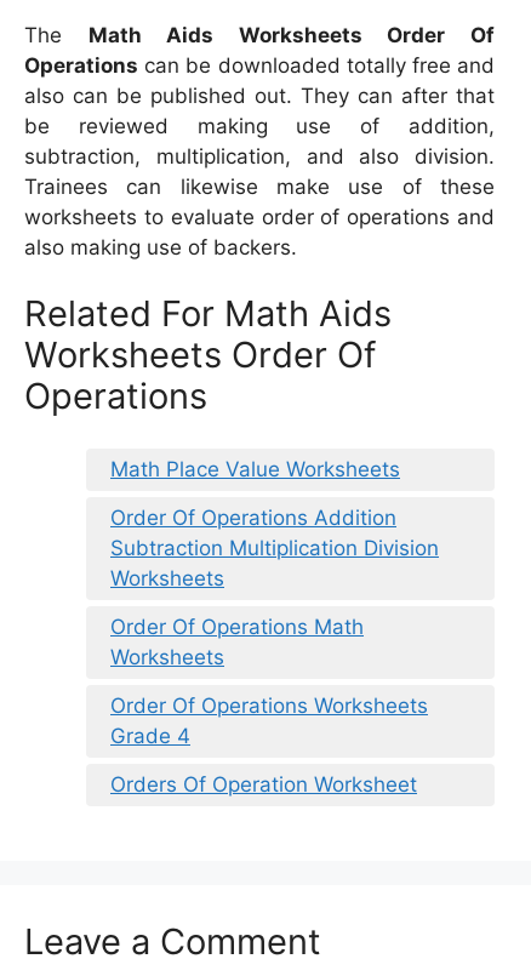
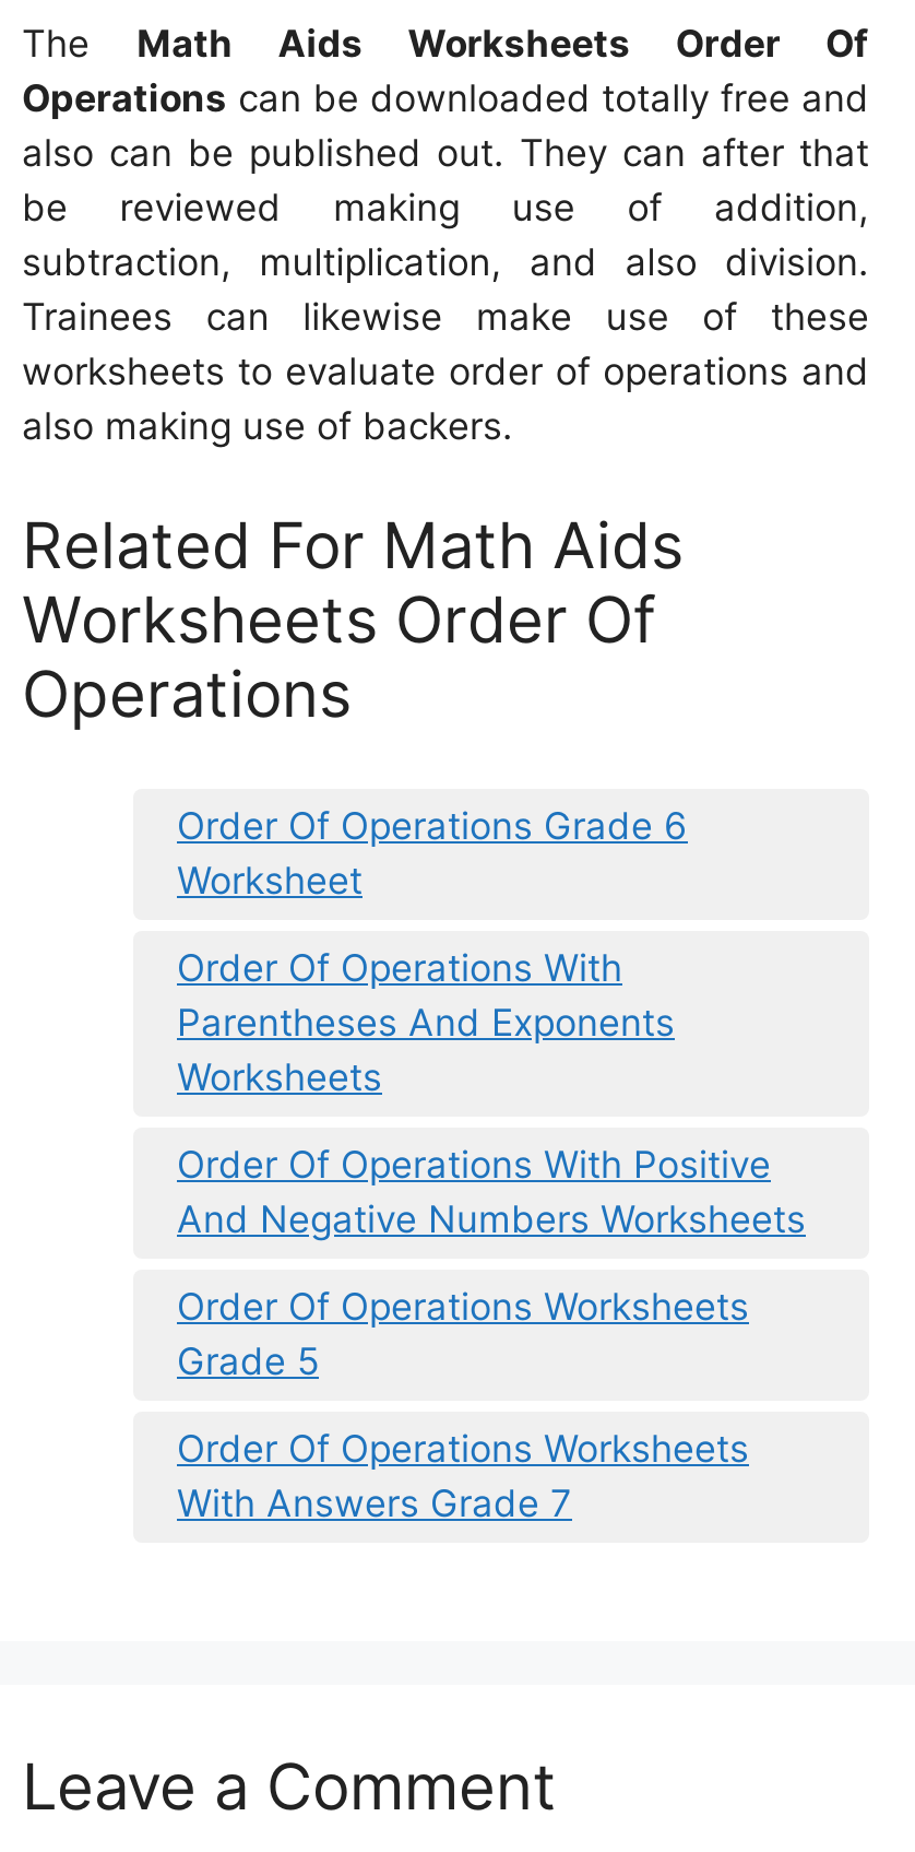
- Math Place Value Worksheets
+ Order Of Operations Grade 6
+ Worksheet

- Order Of Operations Addition
- Subtraction Multiplication Division
+ Order Of Operations With
+ Parentheses And Exponents

- Order Of Operations Math
- Worksheets
+ Order Of Operations With Positive
+ And Negative Numbers Worksheets

- Grade 4
+ Grade 5

- Orders Of Operation Worksheet
+ Order Of Operations Worksheets
+ With Answers Grade 7
